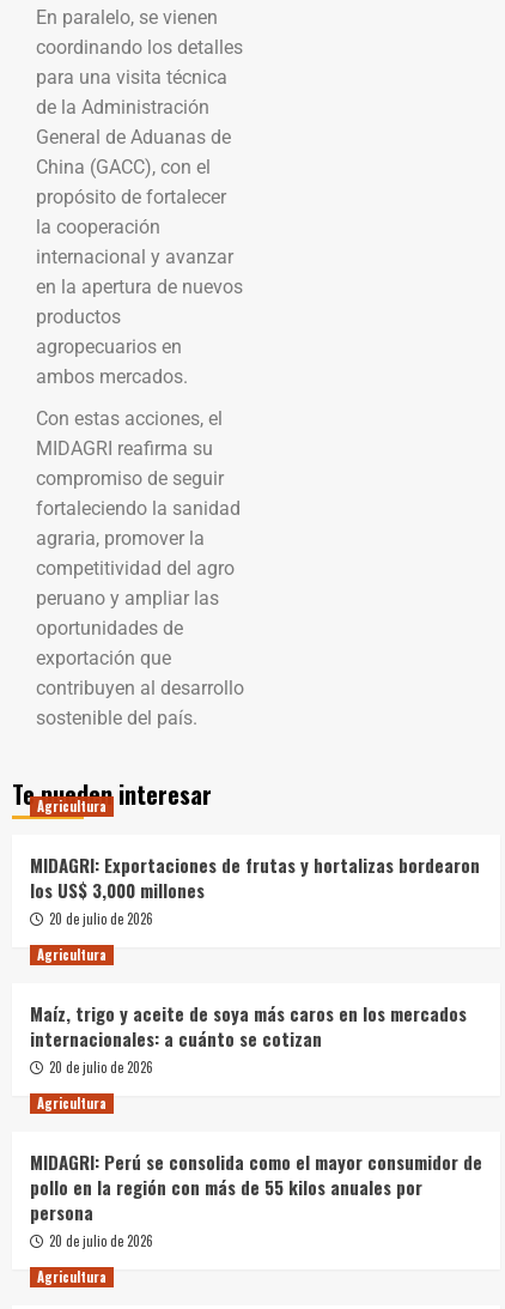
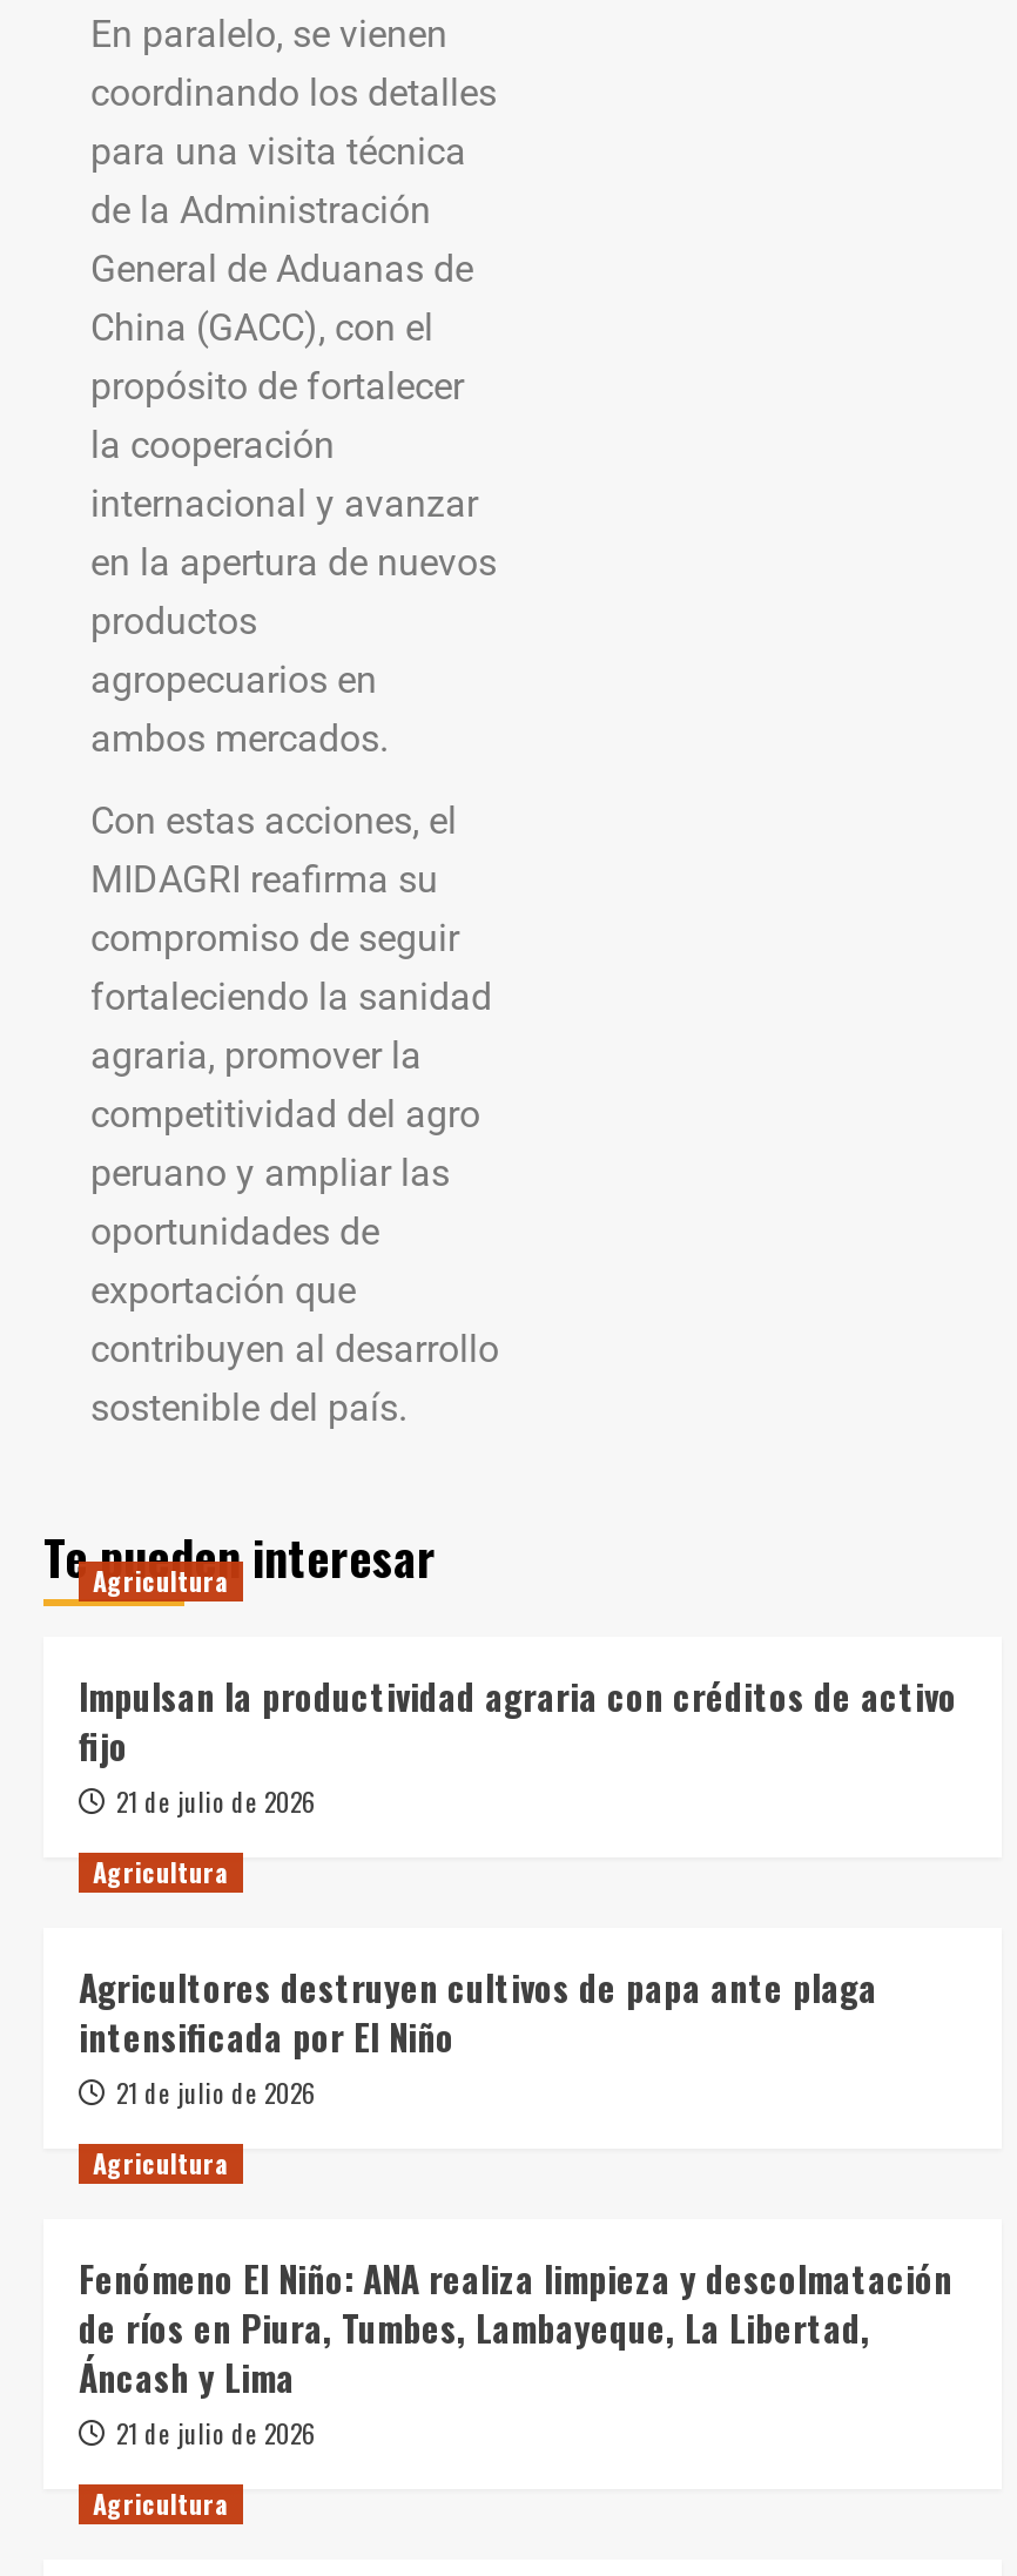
- MIDAGRI: Exportaciones de frutas y hortalizas bordearon
- los US$ 3,000 millones
- 20 de julio de 2026
+ Impulsan la productividad agraria con créditos de activo
+ fijo
+ 21 de julio de 2026

- Maíz, trigo y aceite de soya más caros en los mercados
- internacionales: a cuánto se cotizan
- 20 de julio de 2026
+ Agricultores destruyen cultivos de papa ante plaga
+ intensificada por El Niño
+ 21 de julio de 2026

- MIDAGRI: Perú se consolida como el mayor consumidor de
- pollo en la región con más de 55 kilos anuales por
- persona
- 20 de julio de 2026
+ Fenómeno El Niño: ANA realiza limpieza y descolmatación
+ de ríos en Piura, Tumbes, Lambayeque, La Libertad,
+ Áncash y Lima
+ 21 de julio de 2026
